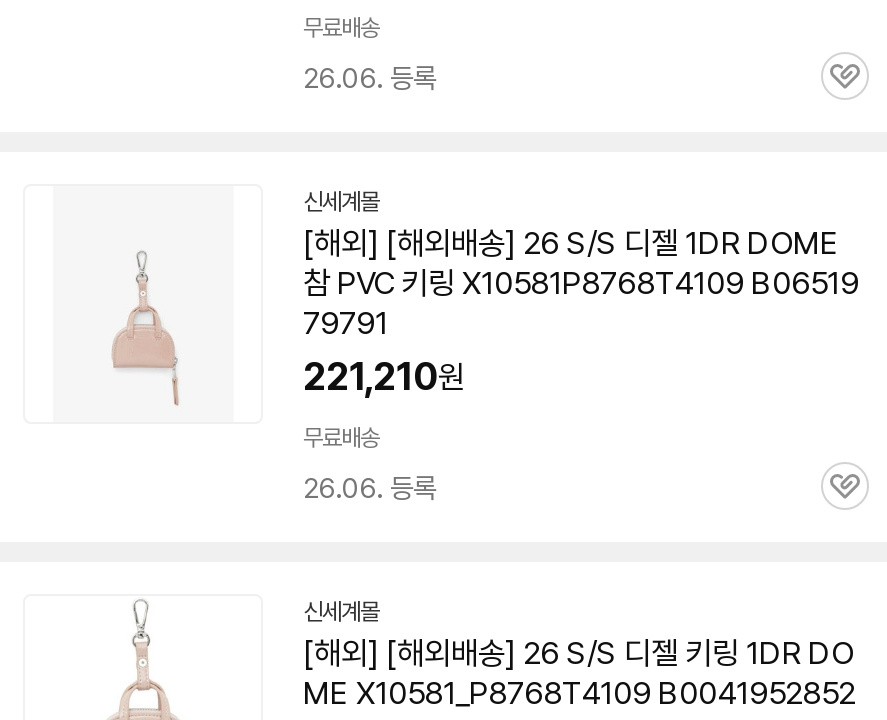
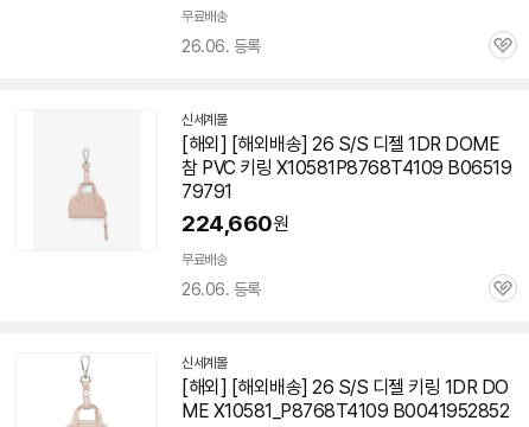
- 221,210원
+ 224,660원
